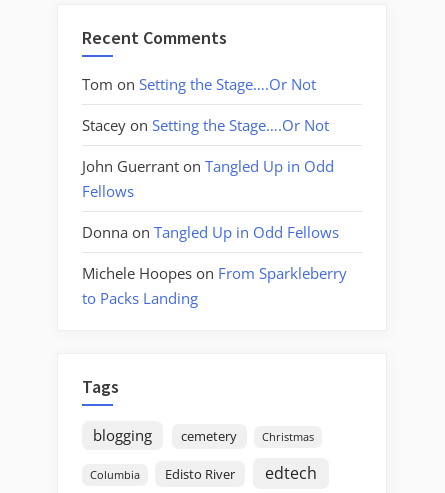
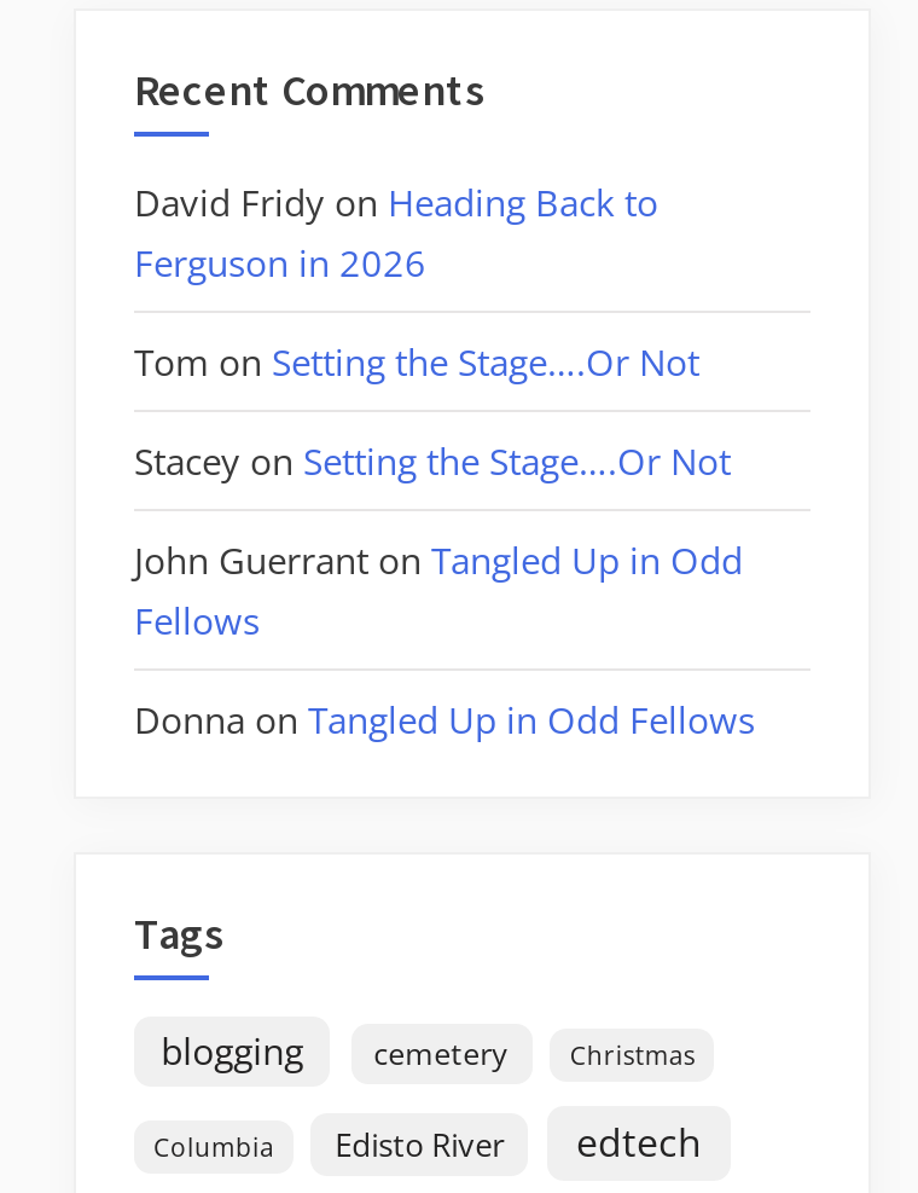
+ David Fridy on Heading Back to
+ Ferguson in 2026

moved down: Tom on Setting the Stage….Or Not | Stacey on Setting the Stage….Or Not | John Guerrant on Tangled Up in Odd | Fellows | Donna on Tangled Up in Odd Fellows

- Michele Hoopes on From Sparkleberry
- to Packs Landing
